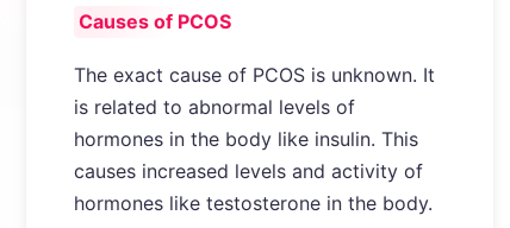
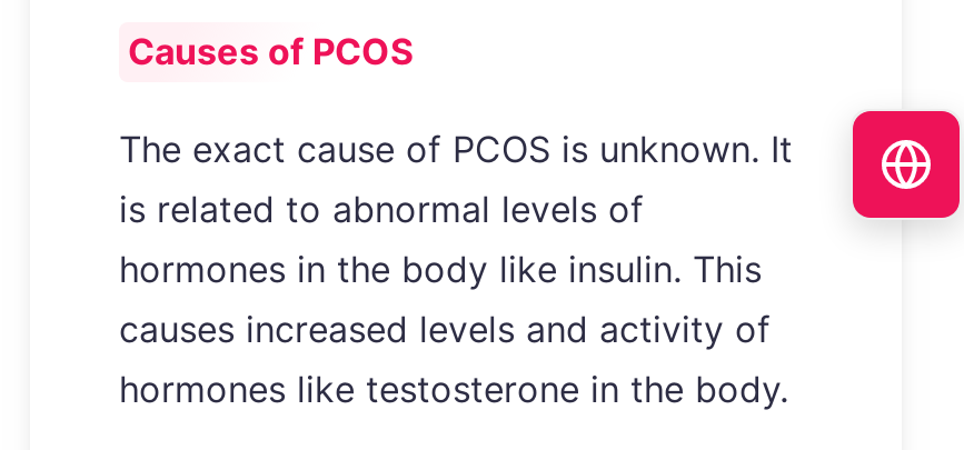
+ [image]
